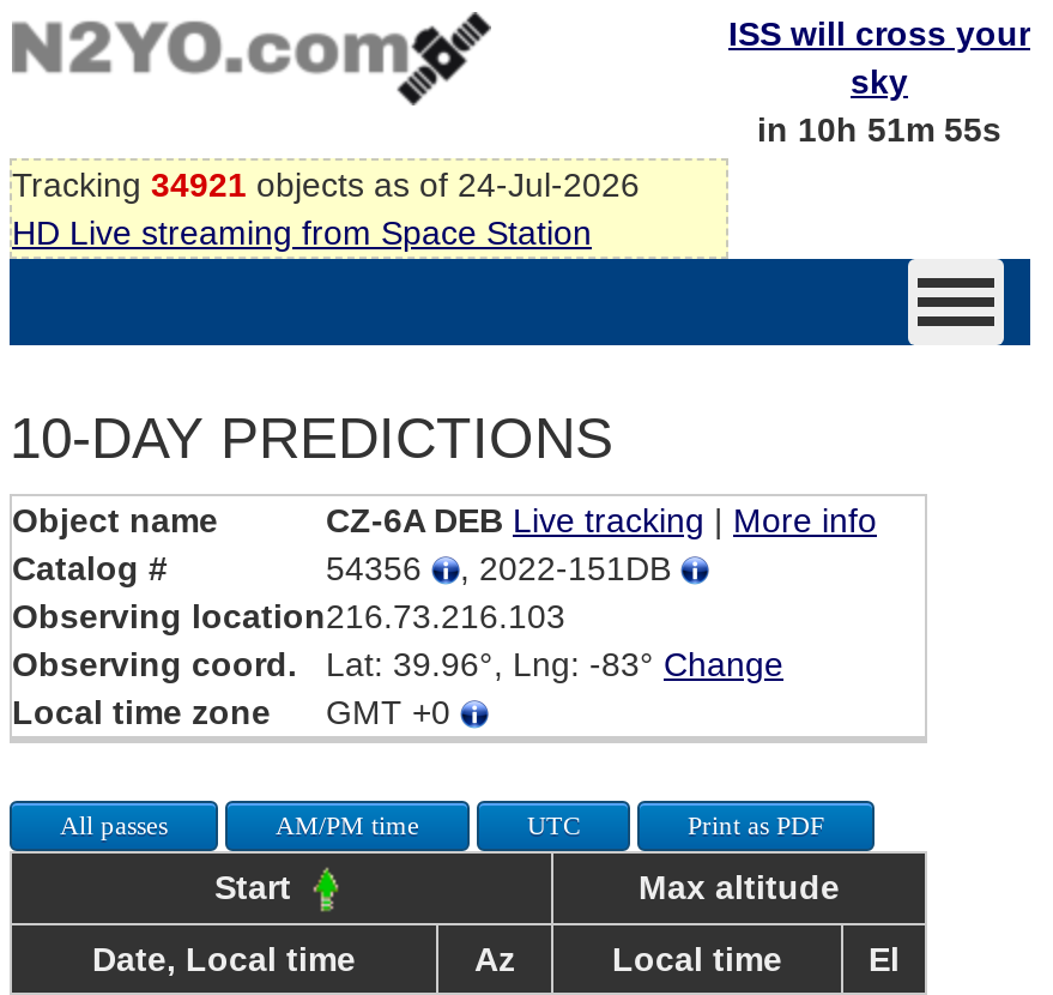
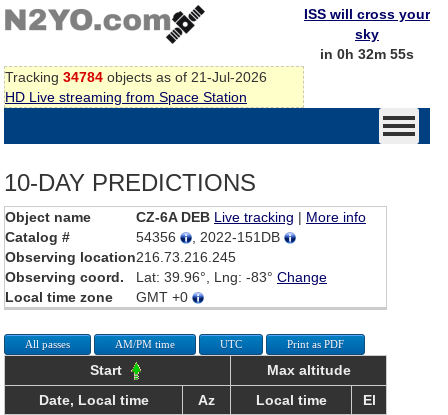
- in 10h 51m 55s
+ in 0h 32m 55s

- Tracking 34921 objects as of 24-Jul-2026
+ Tracking 34784 objects as of 21-Jul-2026

- Observing location216.73.216.103
+ Observing location216.73.216.245
